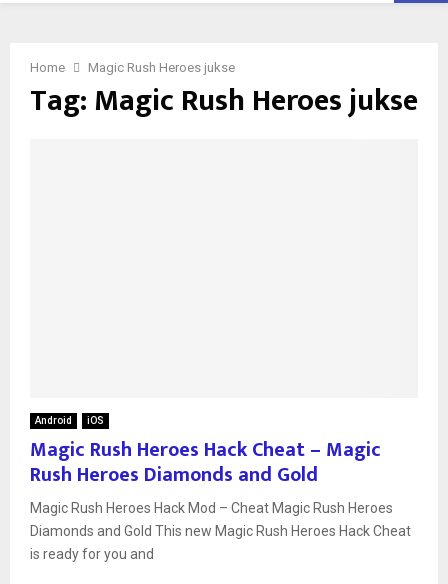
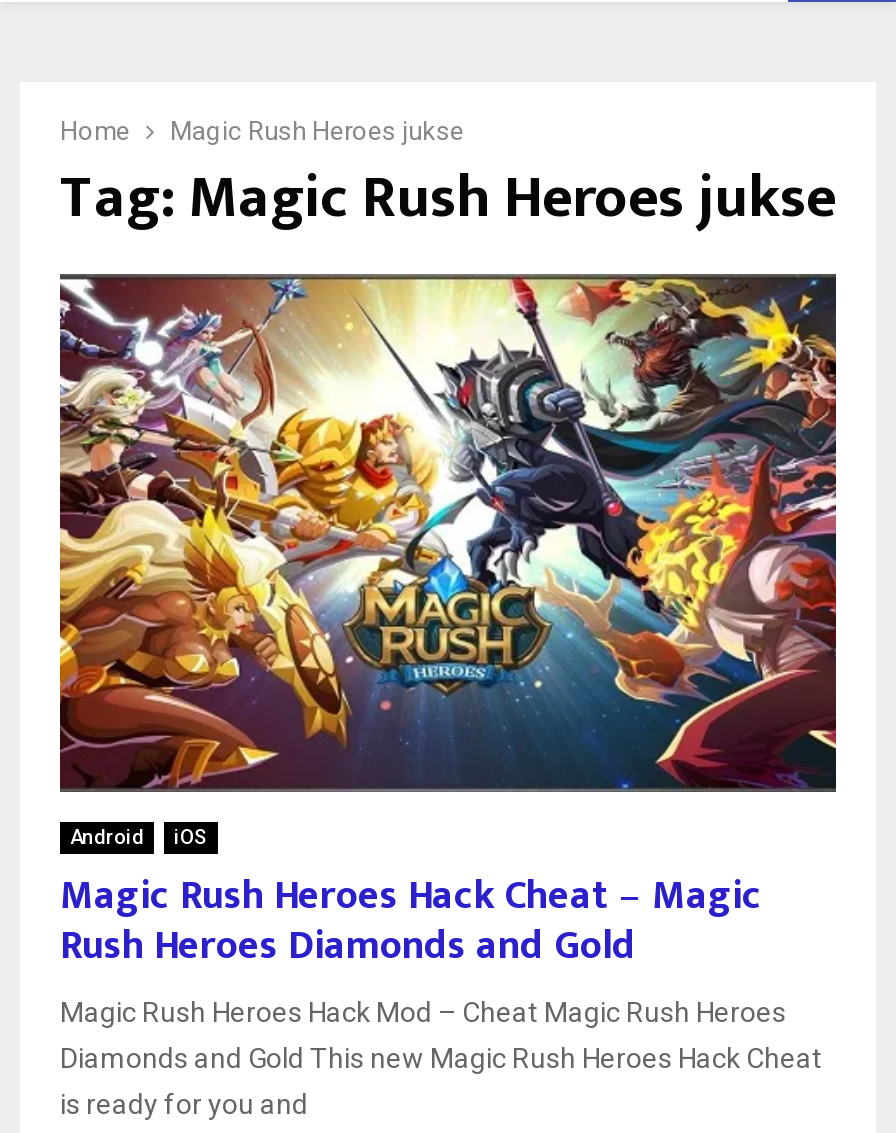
+ [image]
